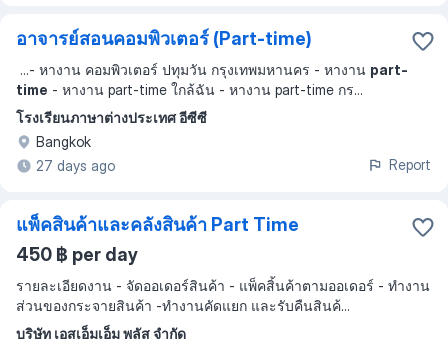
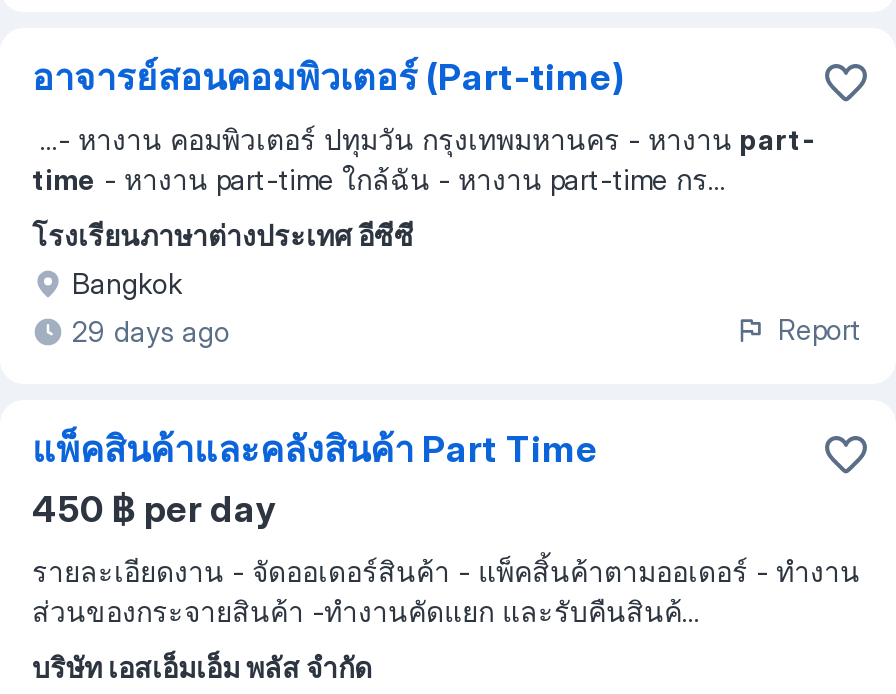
- 27 days ago
+ 29 days ago
